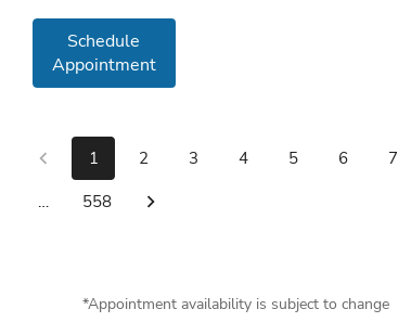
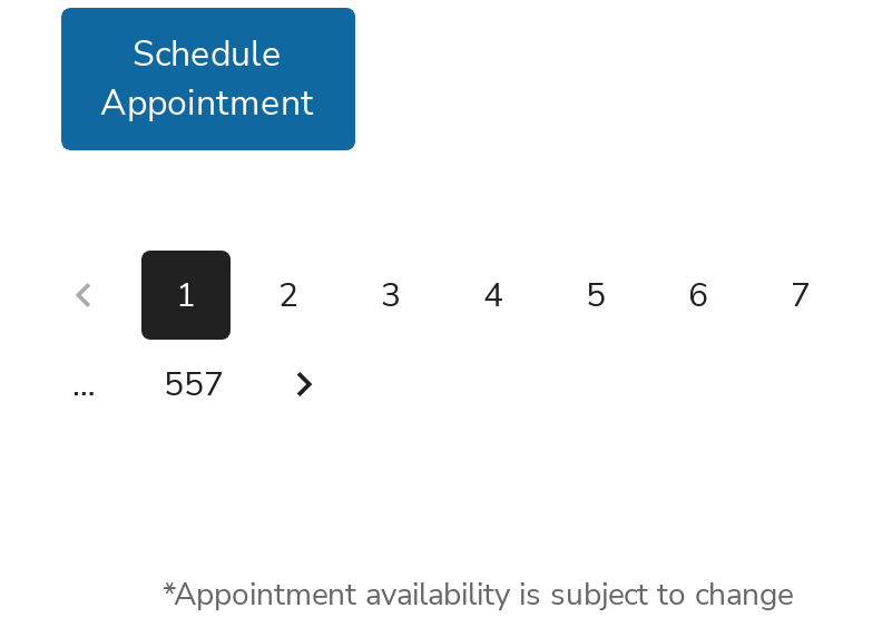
- 558
+ 557
